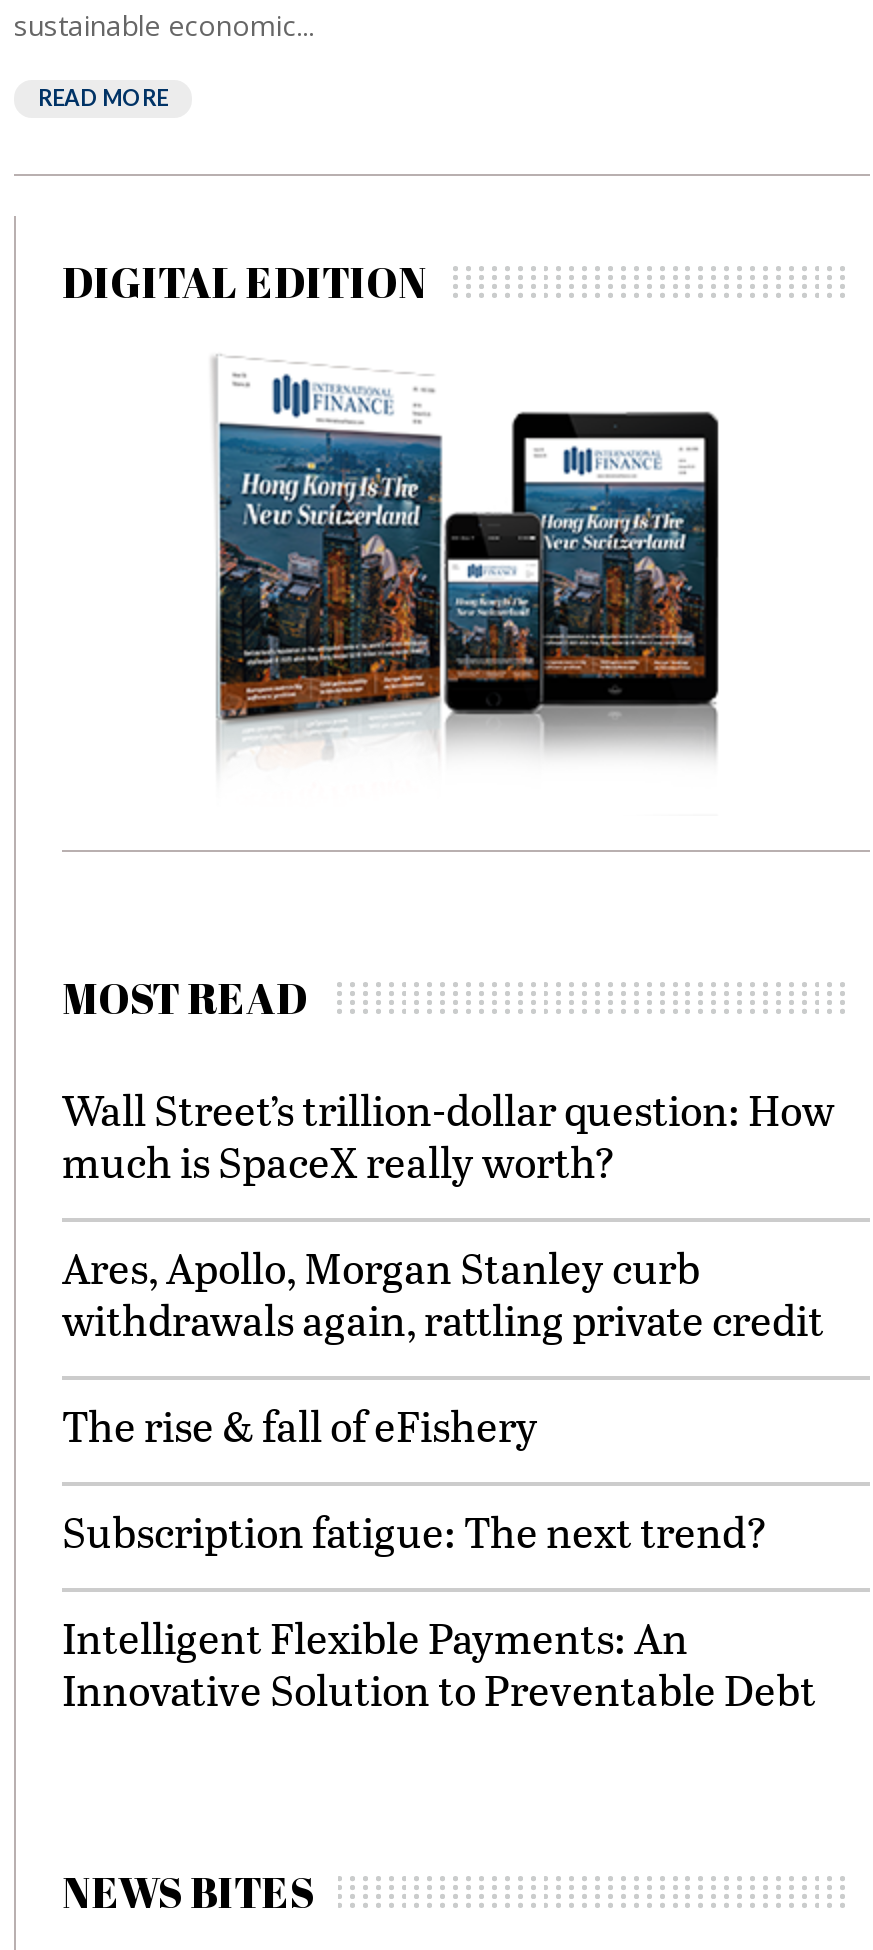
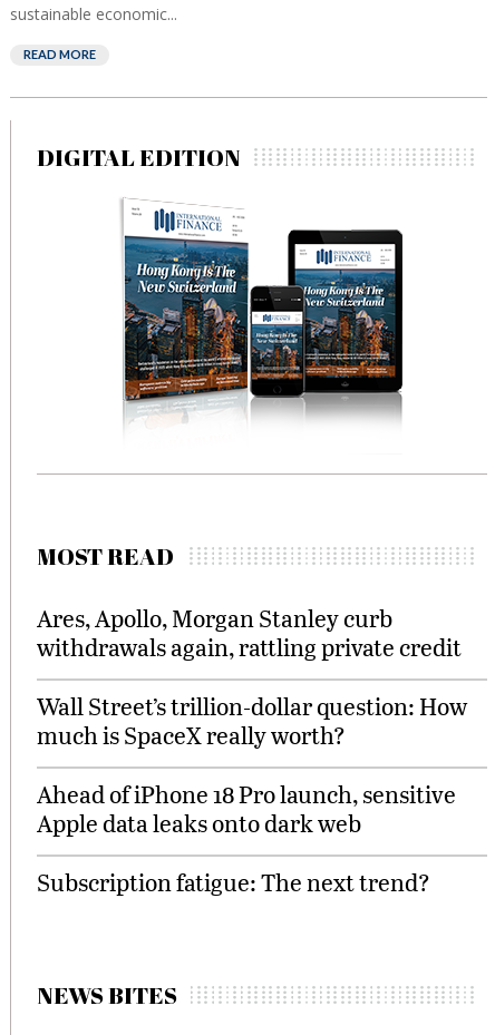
moved down: Wall Street’s trillion-dollar question: How | much is SpaceX really worth?

moved up: Ares, Apollo, Morgan Stanley curb | withdrawals again, rattling private credit

- The rise & fall of eFishery
+ Ahead of iPhone 18 Pro launch, sensitive
+ Apple data leaks onto dark web

moved down: Subscription fatigue: The next trend?

- Intelligent Flexible Payments: An
- Innovative Solution to Preventable Debt
